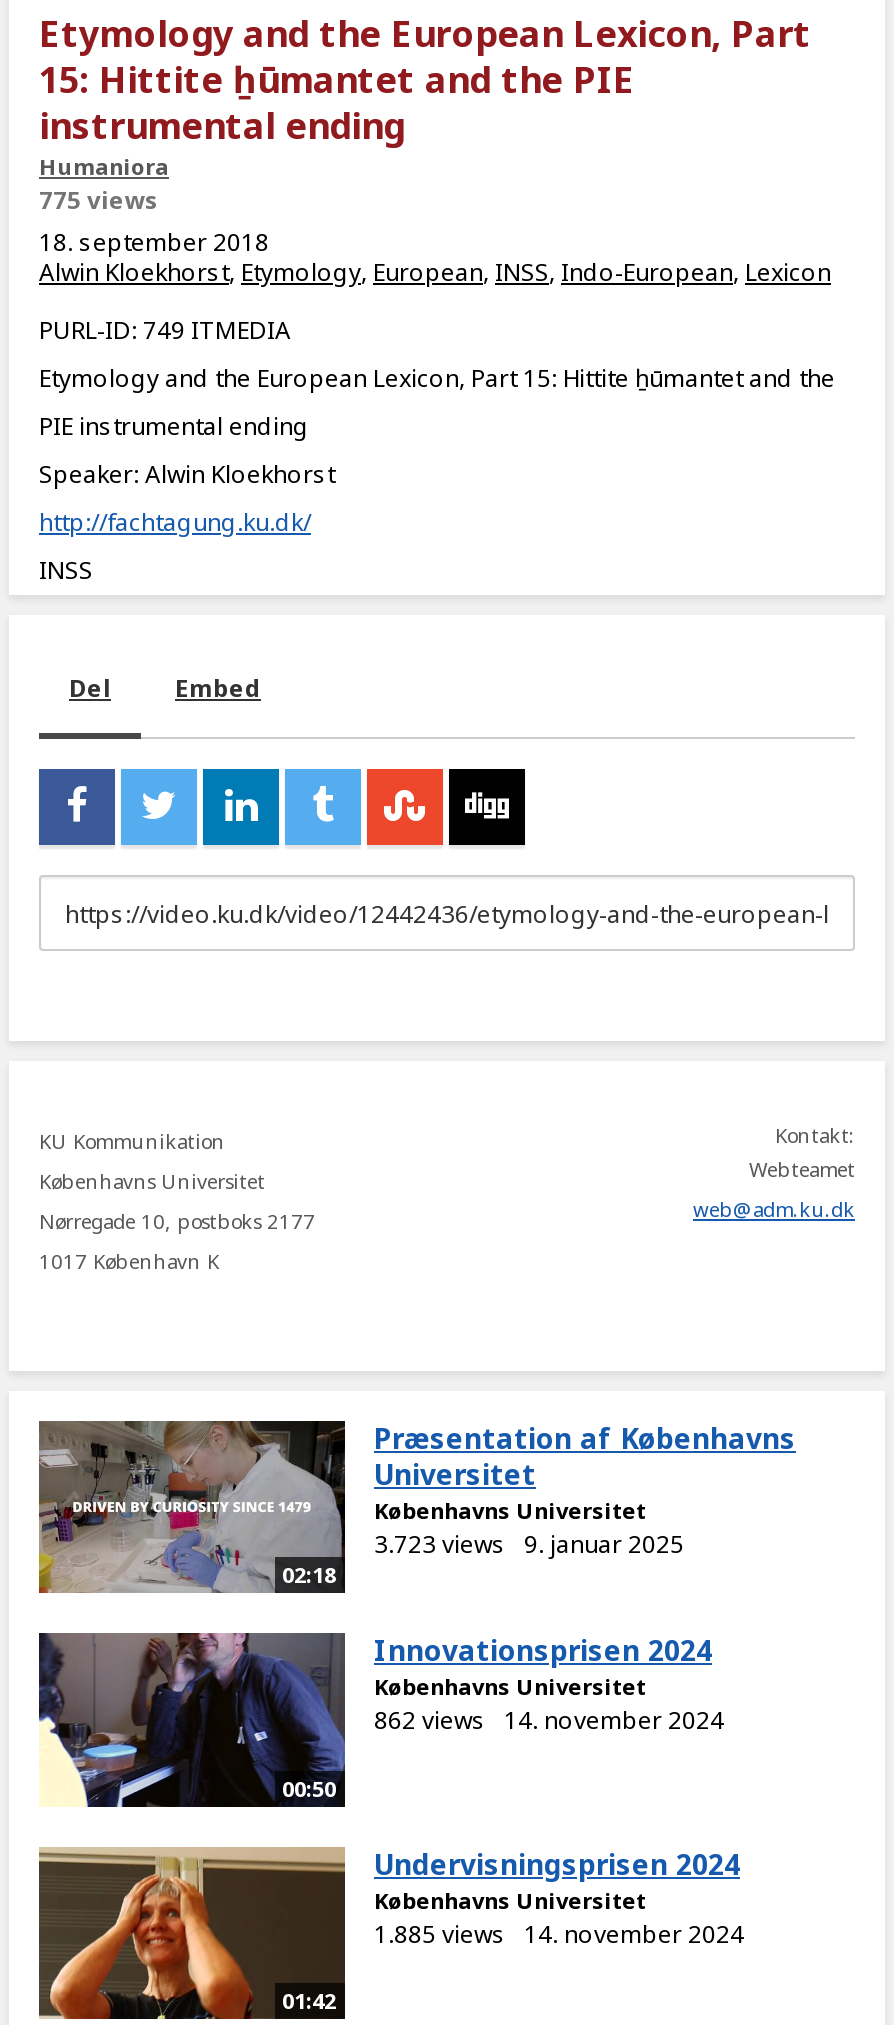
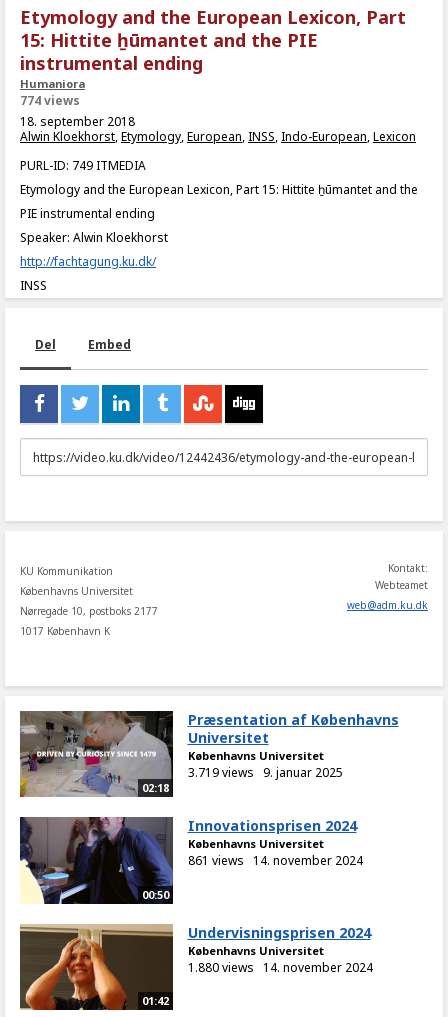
- 775 views
+ 774 views

- 3.723 views 9. januar 2025
+ 3.719 views 9. januar 2025

- 862 views 14. november 2024
+ 861 views 14. november 2024

- 1.885 views 14. november 2024
+ 1.880 views 14. november 2024
